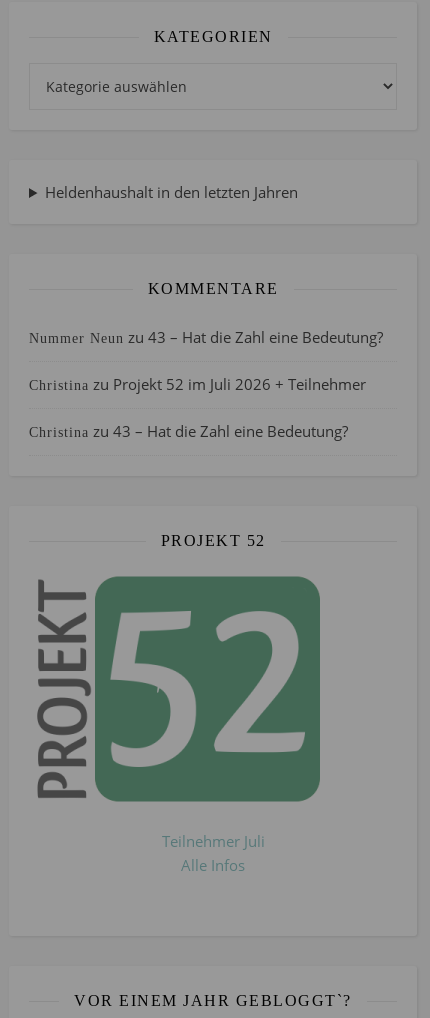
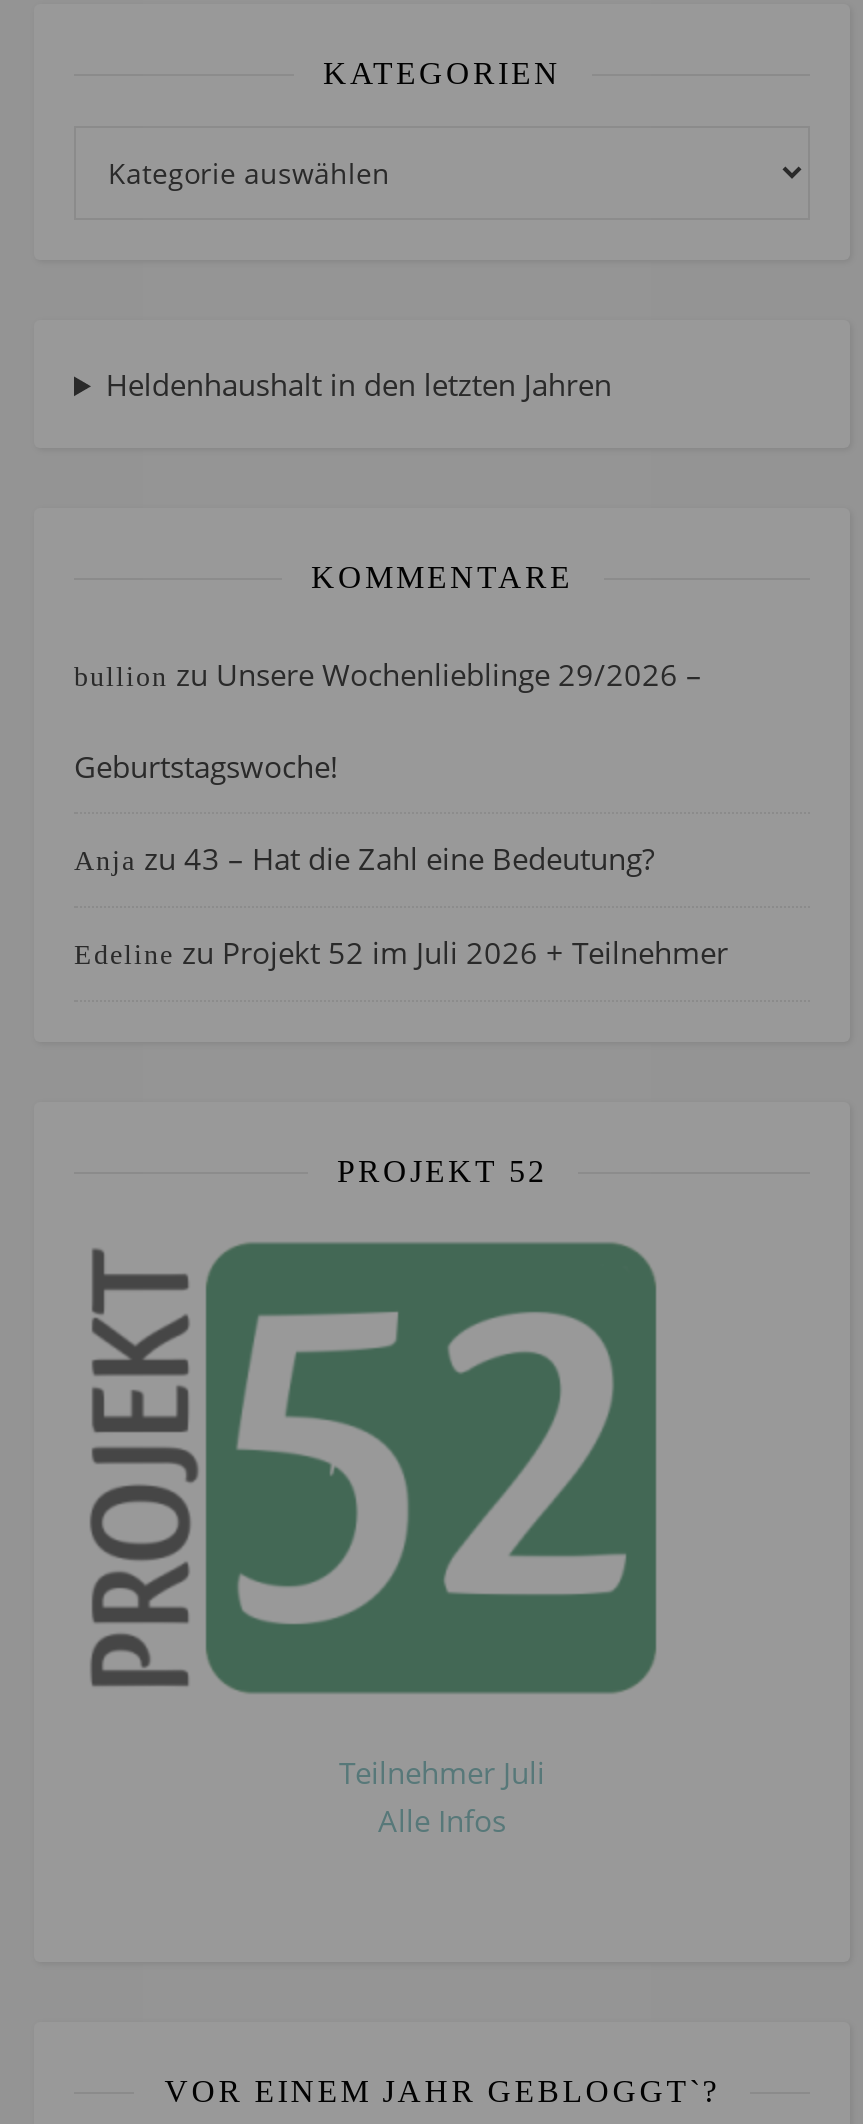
- Nummer Neun zu 43 – Hat die Zahl eine Bedeutung?
- Christina zu Projekt 52 im Juli 2026 + Teilnehmer
- Christina zu 43 – Hat die Zahl eine Bedeutung?
+ bullion zu Unsere Wochenlieblinge 29/2026 –
+ Geburtstagswoche!
+ Anja zu 43 – Hat die Zahl eine Bedeutung?
+ Edeline zu Projekt 52 im Juli 2026 + Teilnehmer
